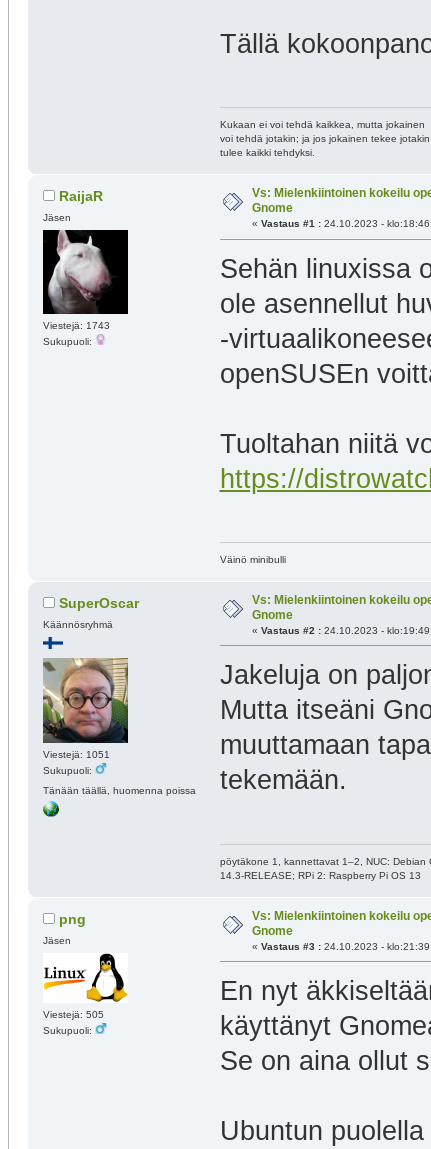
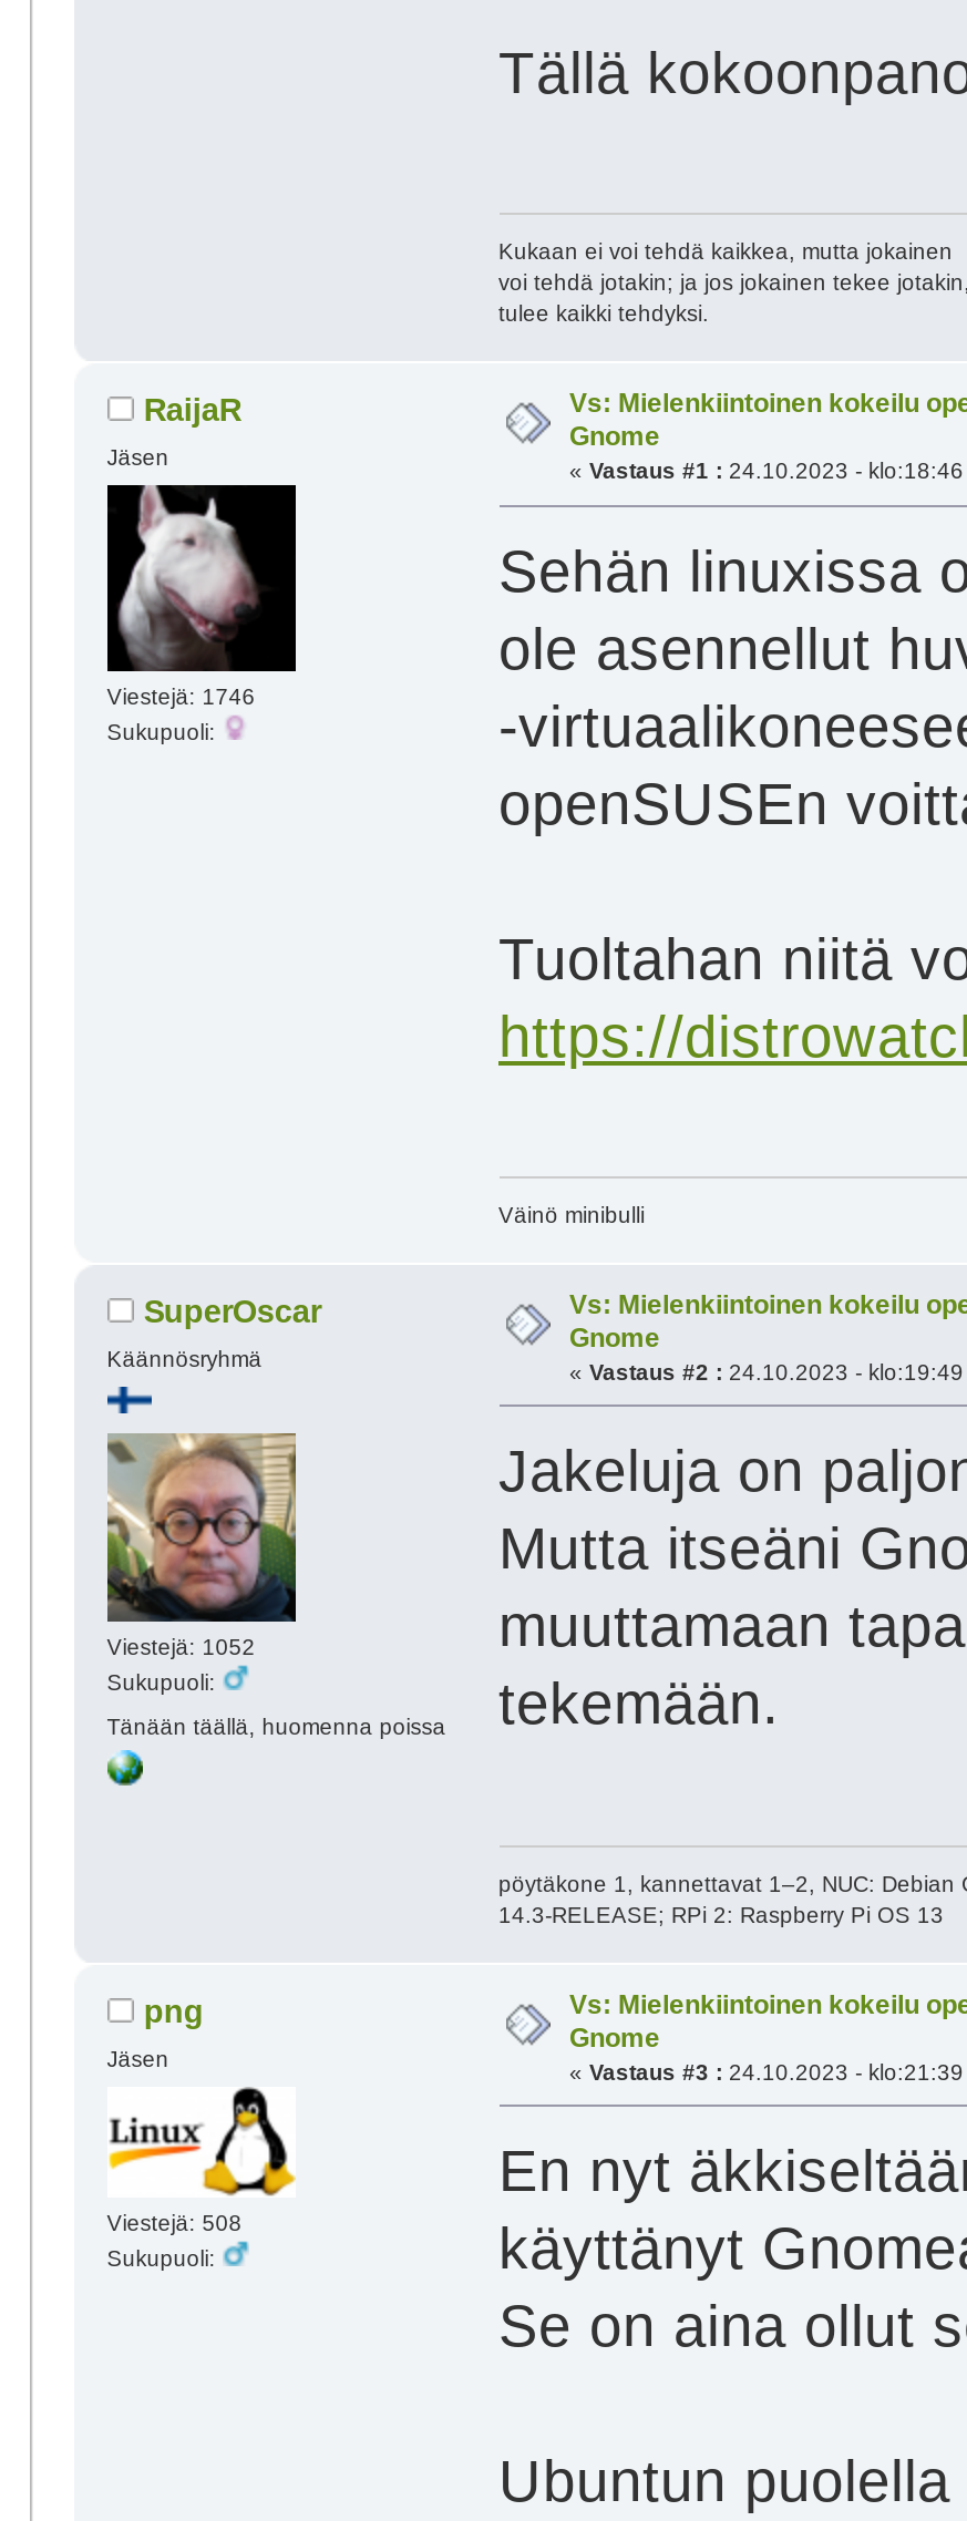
- Viestejä: 1743
+ Viestejä: 1746

- Viestejä: 1051
+ Viestejä: 1052

- Viestejä: 505
+ Viestejä: 508
